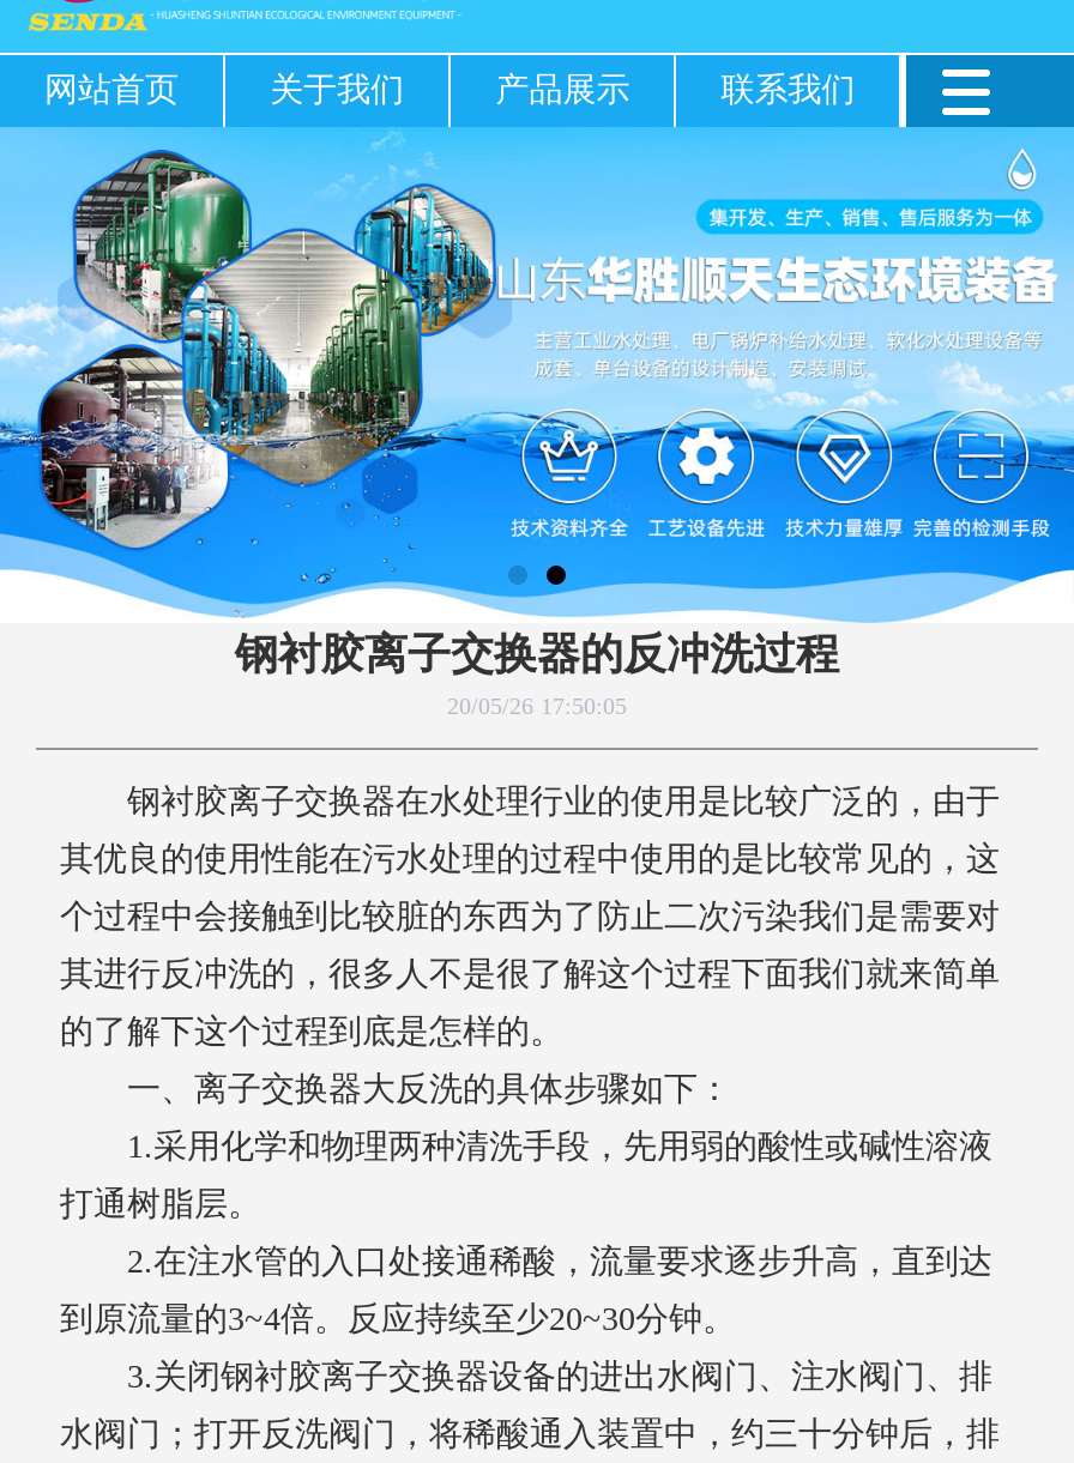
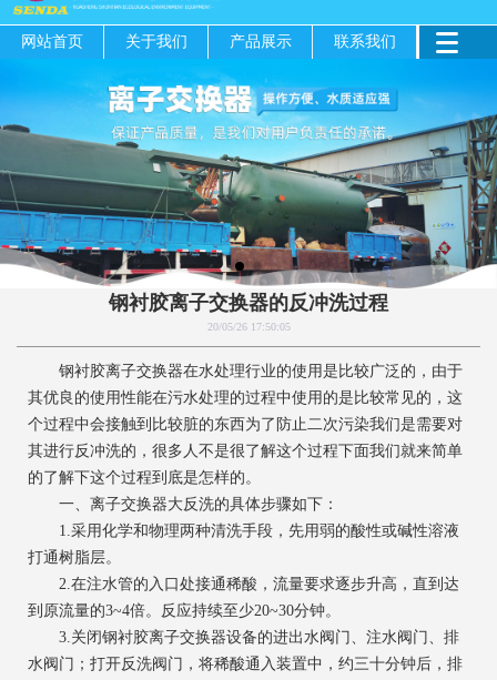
- [image]
+ [image]
